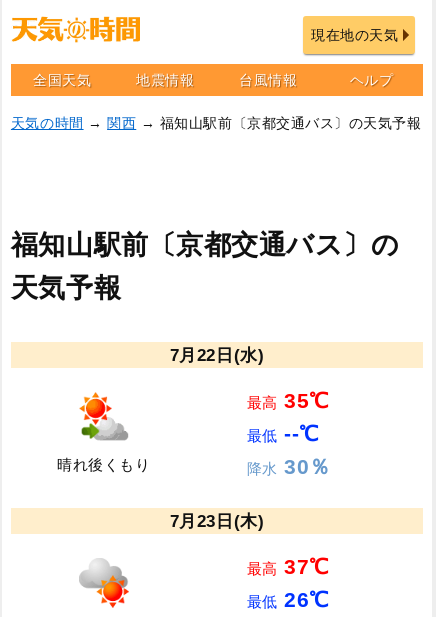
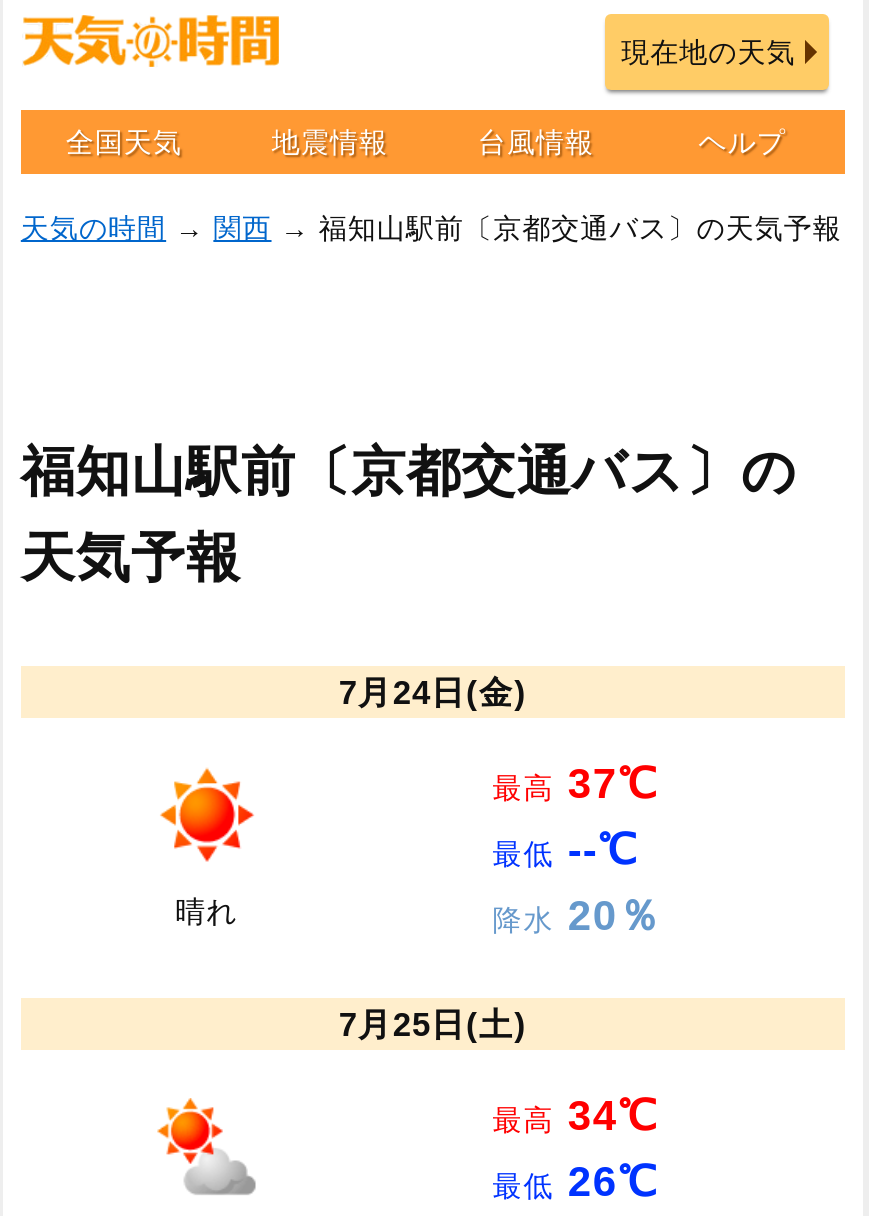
- 7月22日(水)
+ 7月24日(金)

- [image]
- 晴れ後くもり
+ [image]
+ 晴れ

- 最高35℃
+ 最高37℃

- 降水30％
+ 降水20％

- 7月23日(木)
+ 7月25日(土)

- [image]
+ [image]

- 最高37℃
+ 最高34℃
